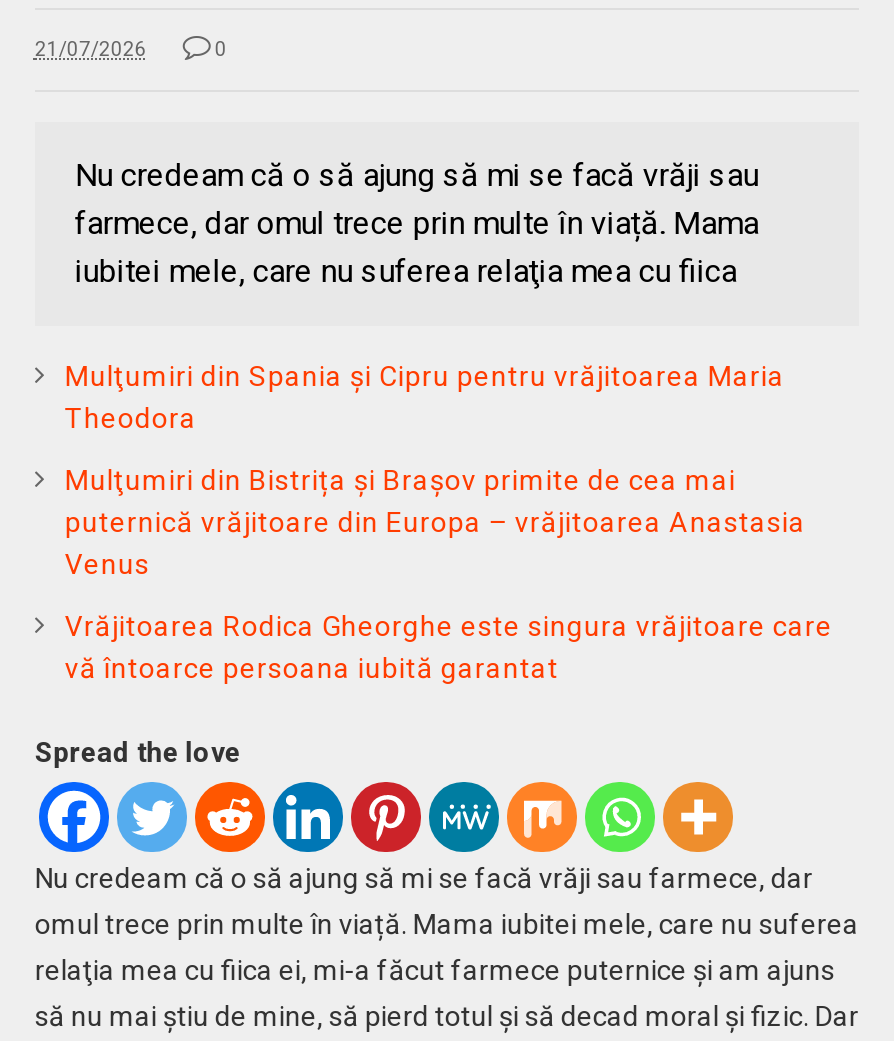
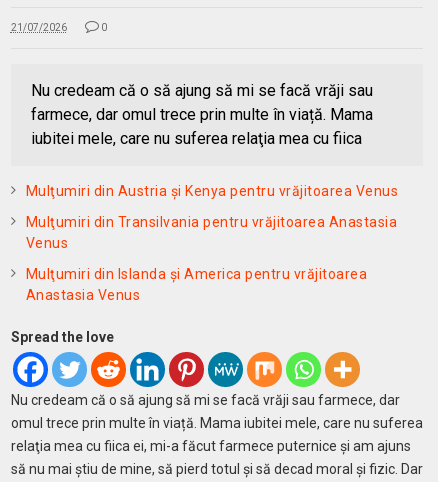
- Mulţumiri din Spania și Cipru pentru vrăjitoarea Maria
- Theodora
+ Mulţumiri din Austria și Kenya pentru vrăjitoarea Venus

- Mulţumiri din Bistrița și Brașov primite de cea mai
- puternică vrăjitoare din Europa – vrăjitoarea Anastasia
+ Mulţumiri din Transilvania pentru vrăjitoarea Anastasia

- Vrăjitoarea Rodica Gheorghe este singura vrăjitoare care
- vă întoarce persoana iubită garantat
+ Mulţumiri din Islanda și America pentru vrăjitoarea
+ Anastasia Venus
